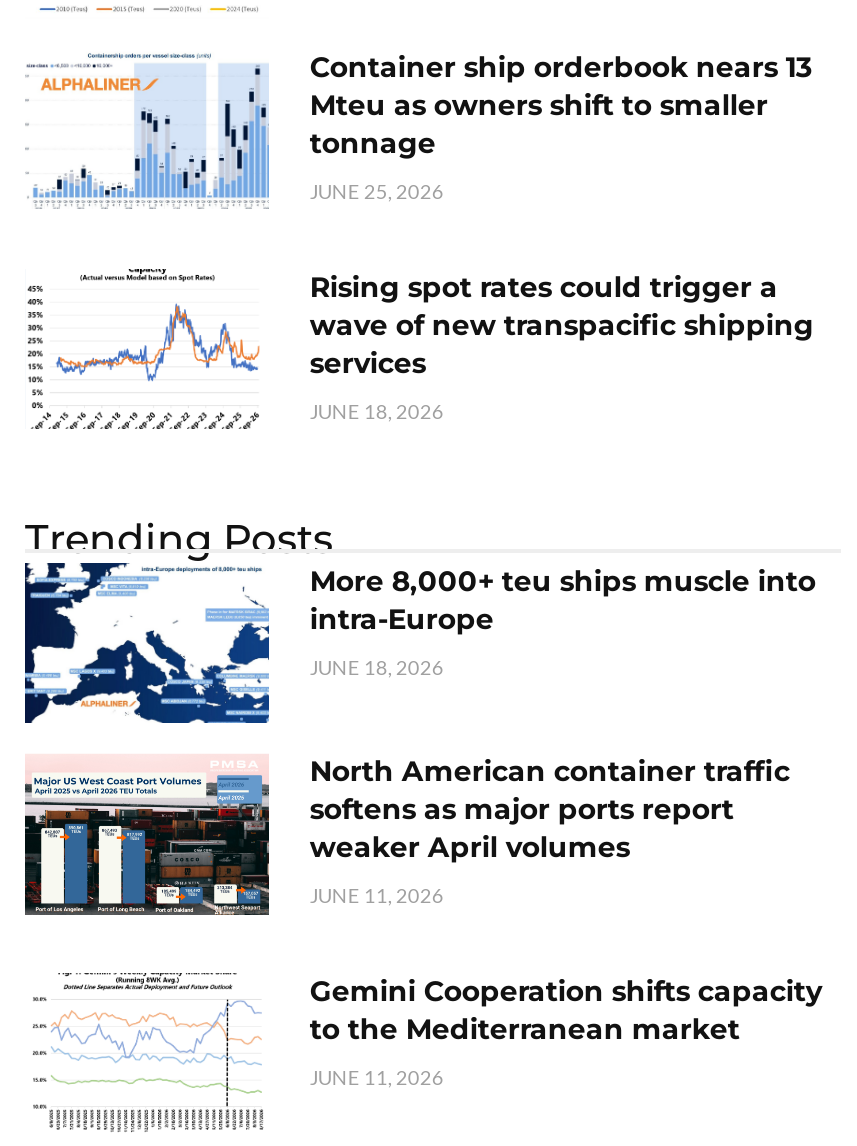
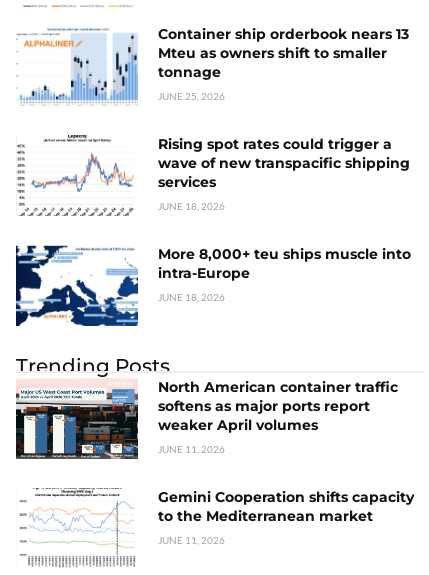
moved down: Trending Posts

moved up: [image] | More 8,000+ teu ships muscle into | intra-Europe | JUNE 18, 2026
